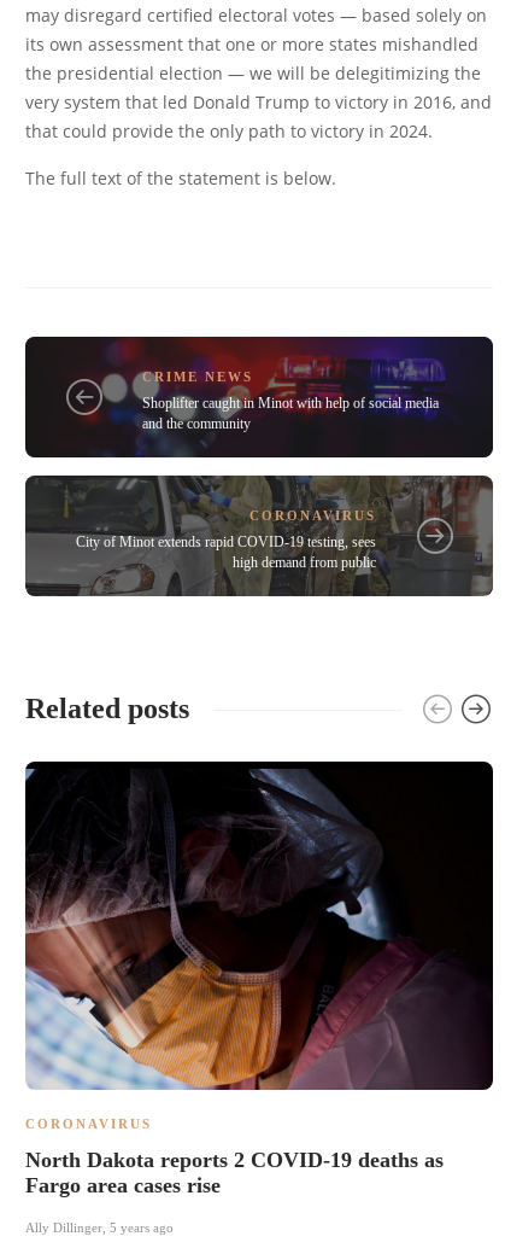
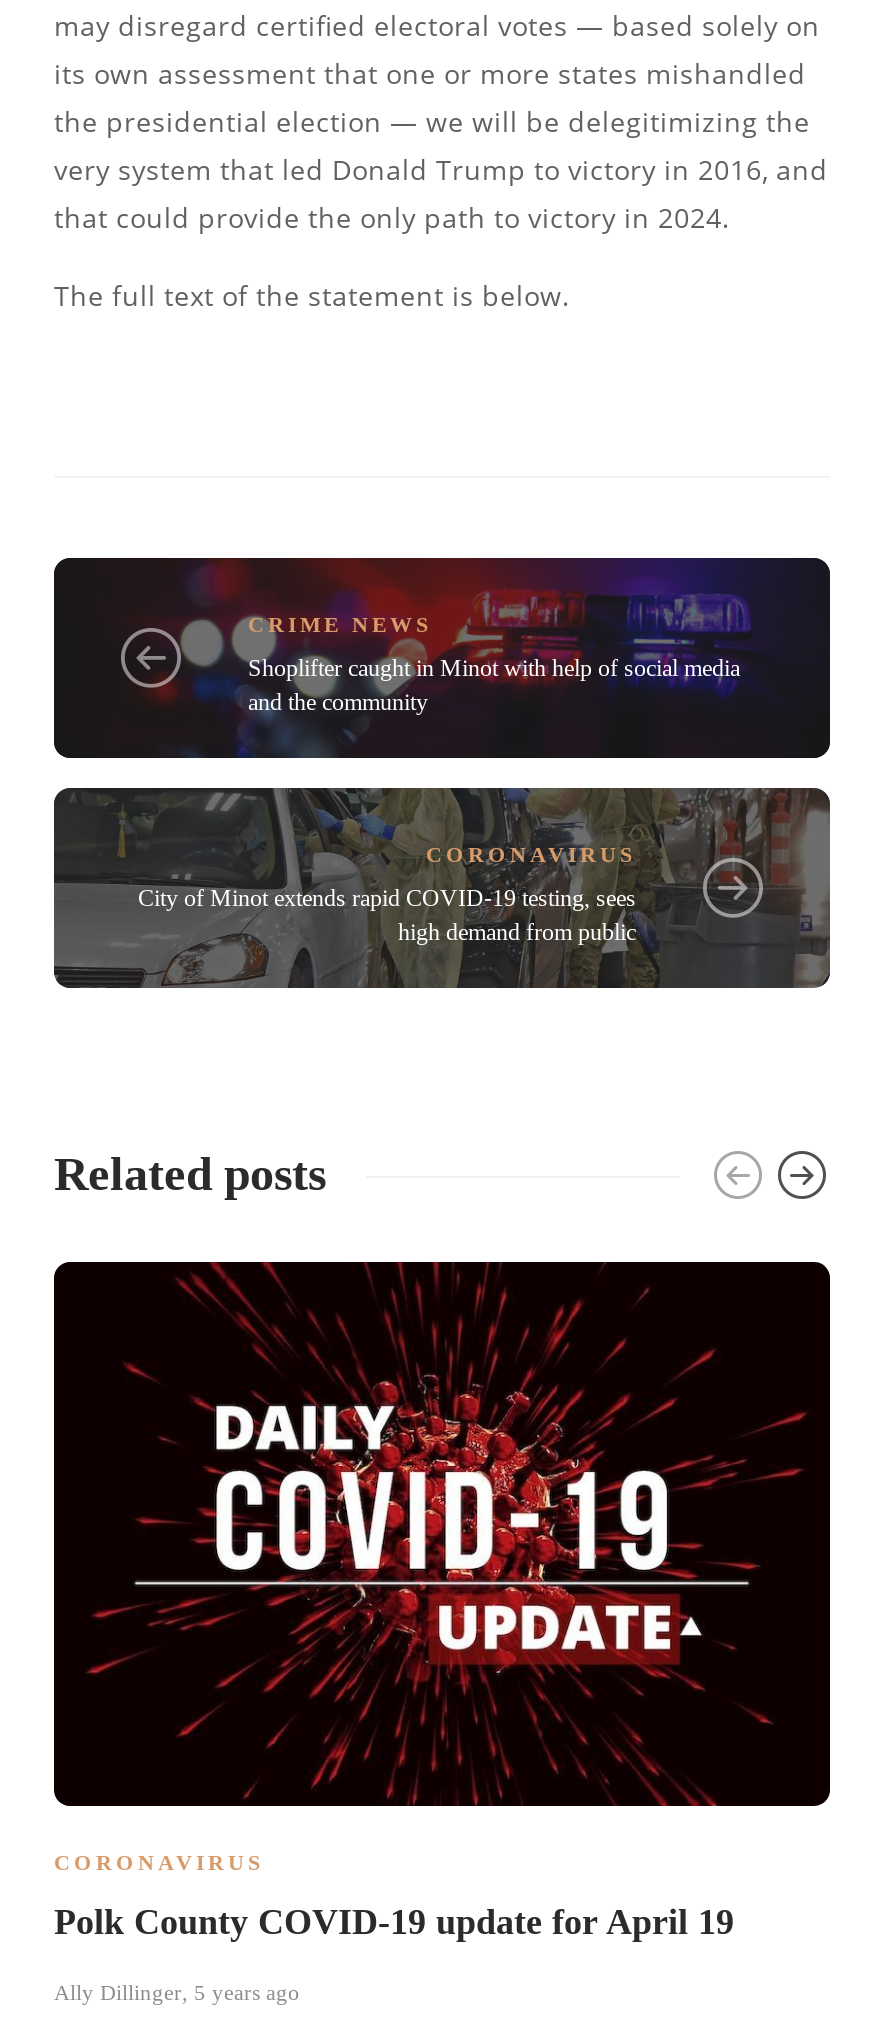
- [image]
+ [image]

- North Dakota reports 2 COVID-19 deaths as
- Fargo area cases rise
+ Polk County COVID-19 update for April 19
